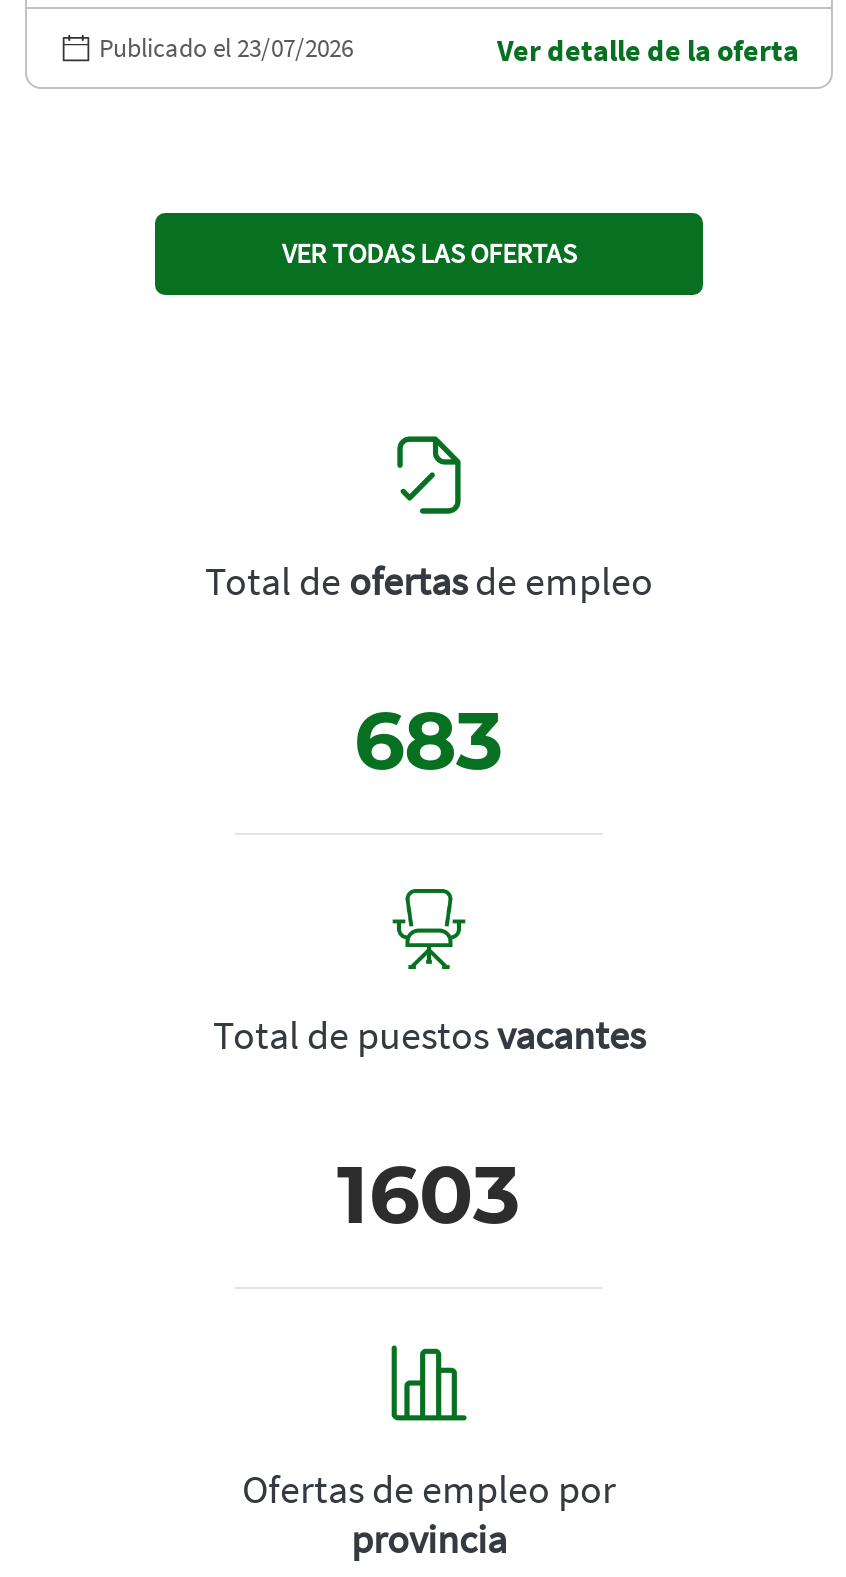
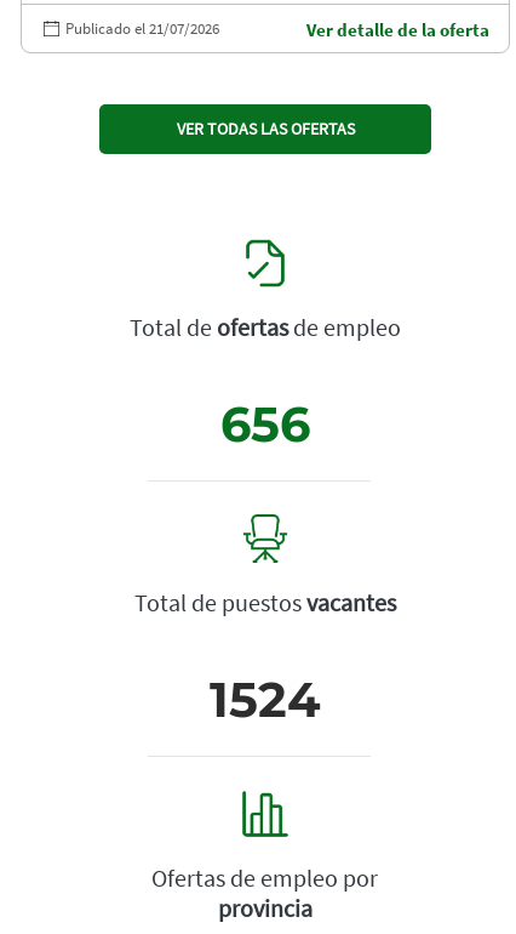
- Publicado el 23/07/2026
+ Publicado el 21/07/2026

- 683
+ 656

- 1603
+ 1524
